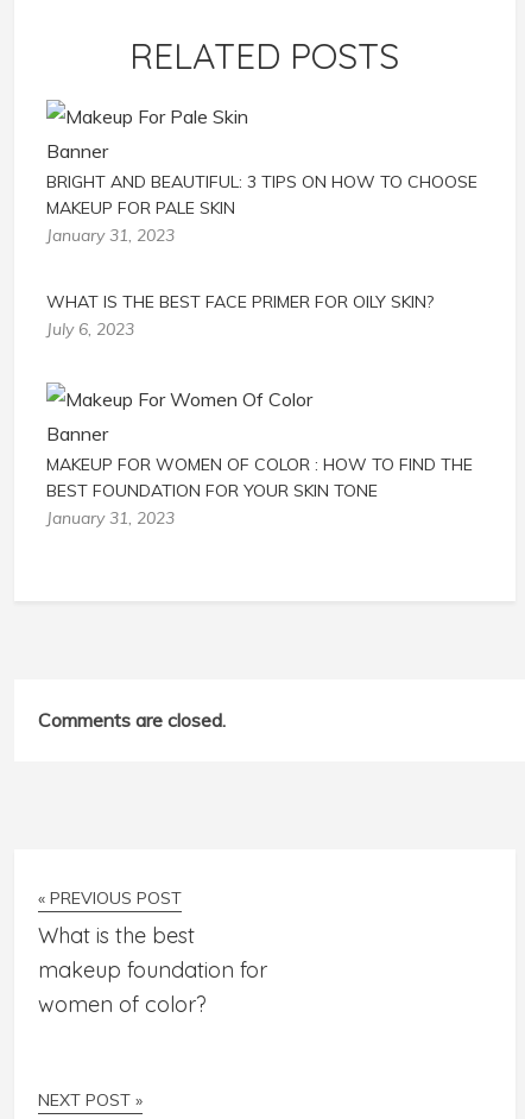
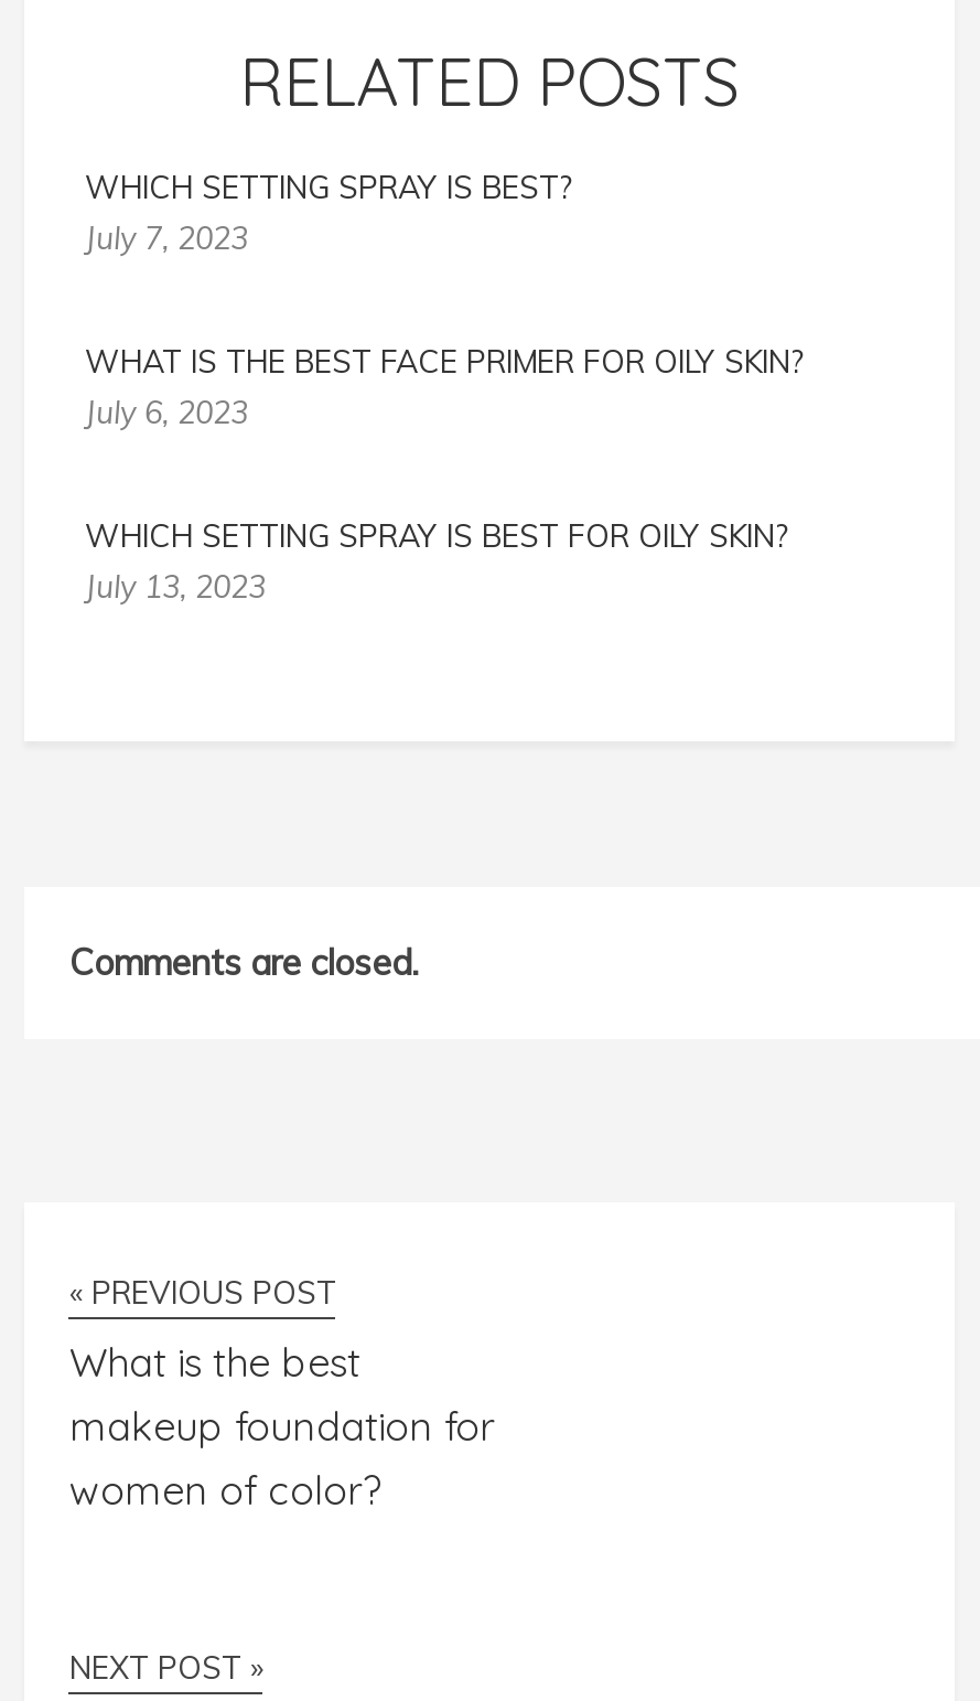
- BRIGHT AND BEAUTIFUL: 3 TIPS ON HOW TO CHOOSE
- MAKEUP FOR PALE SKIN
- January 31, 2023
+ WHICH SETTING SPRAY IS BEST?
+ July 7, 2023

- MAKEUP FOR WOMEN OF COLOR : HOW TO FIND THE
- BEST FOUNDATION FOR YOUR SKIN TONE
- January 31, 2023
+ WHICH SETTING SPRAY IS BEST FOR OILY SKIN?
+ July 13, 2023
